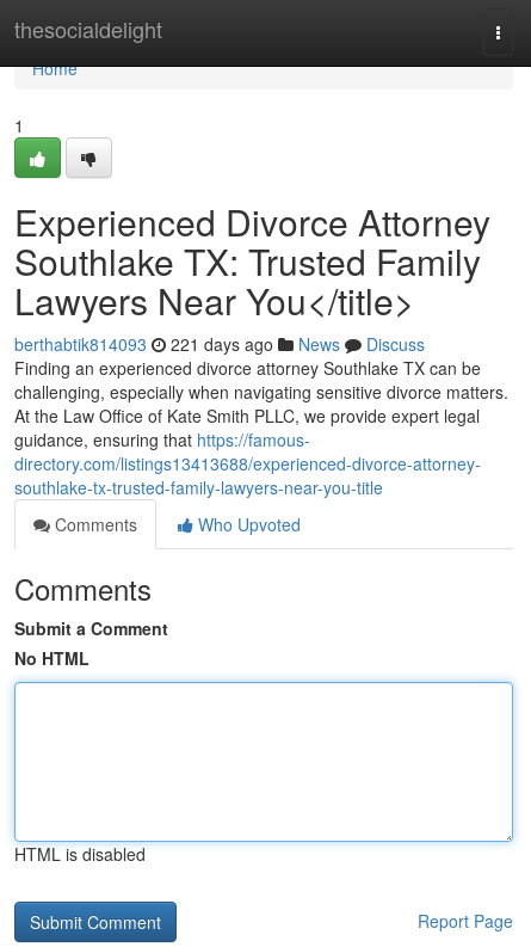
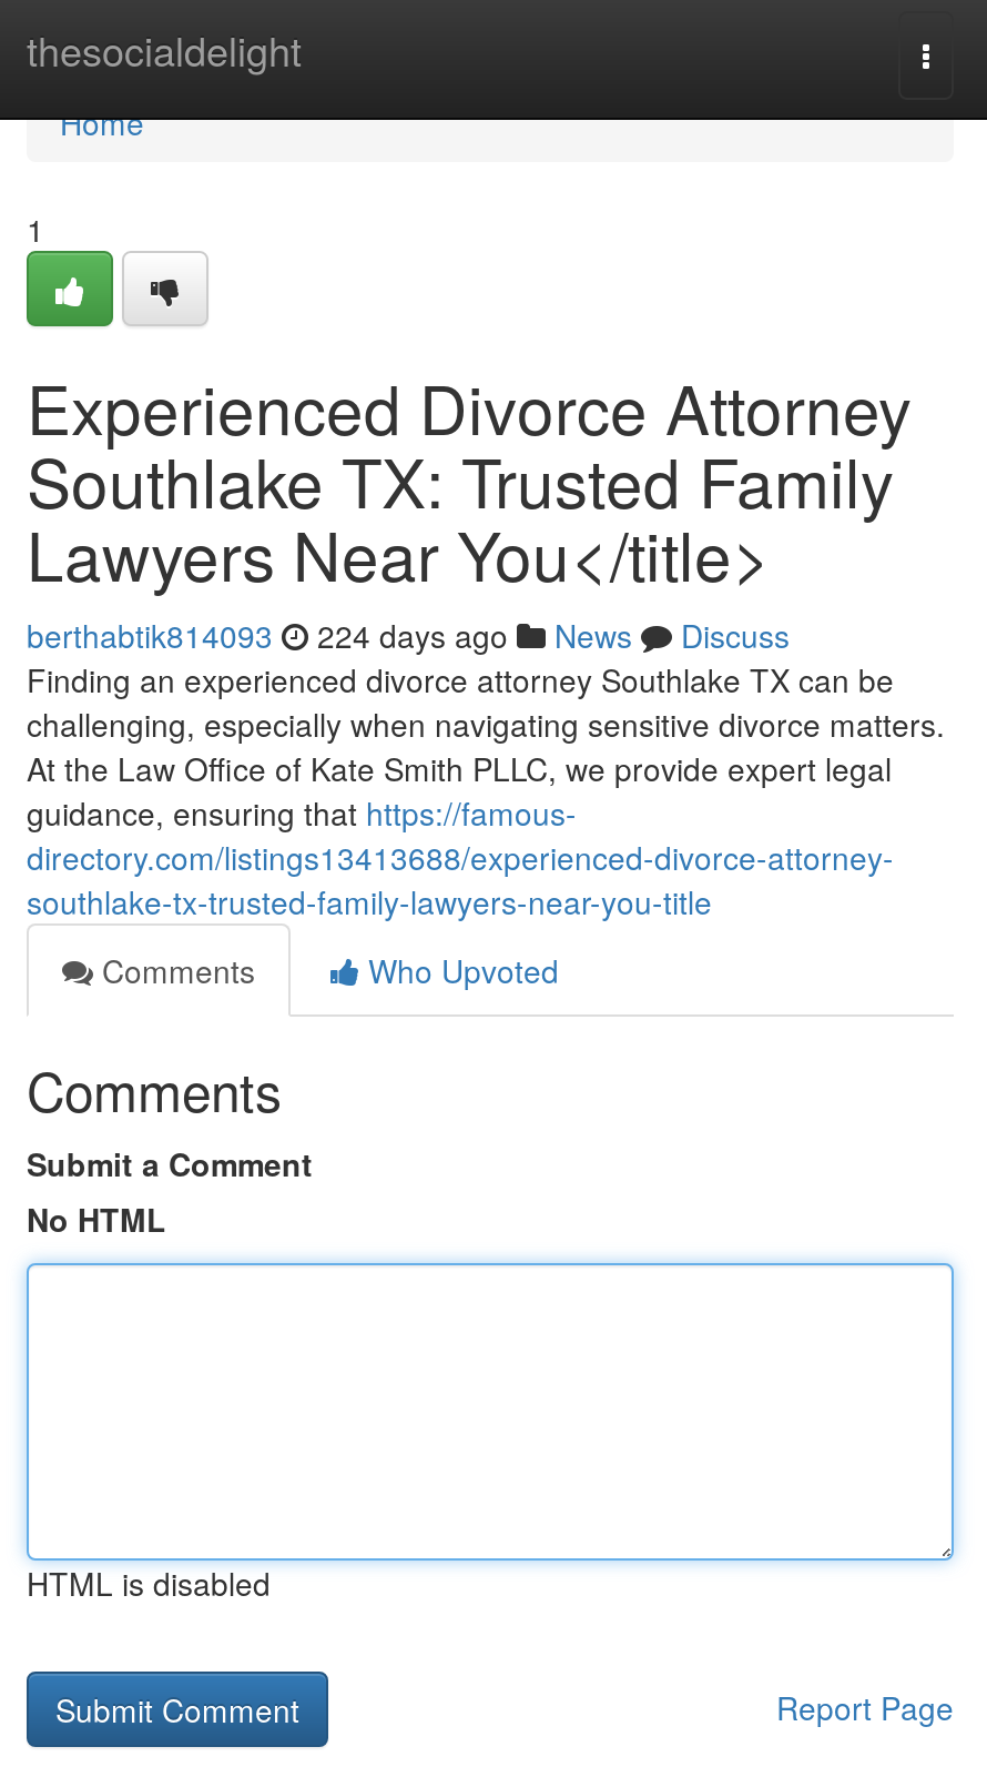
- berthabtik814093 221 days ago News Discuss
+ berthabtik814093 224 days ago News Discuss
